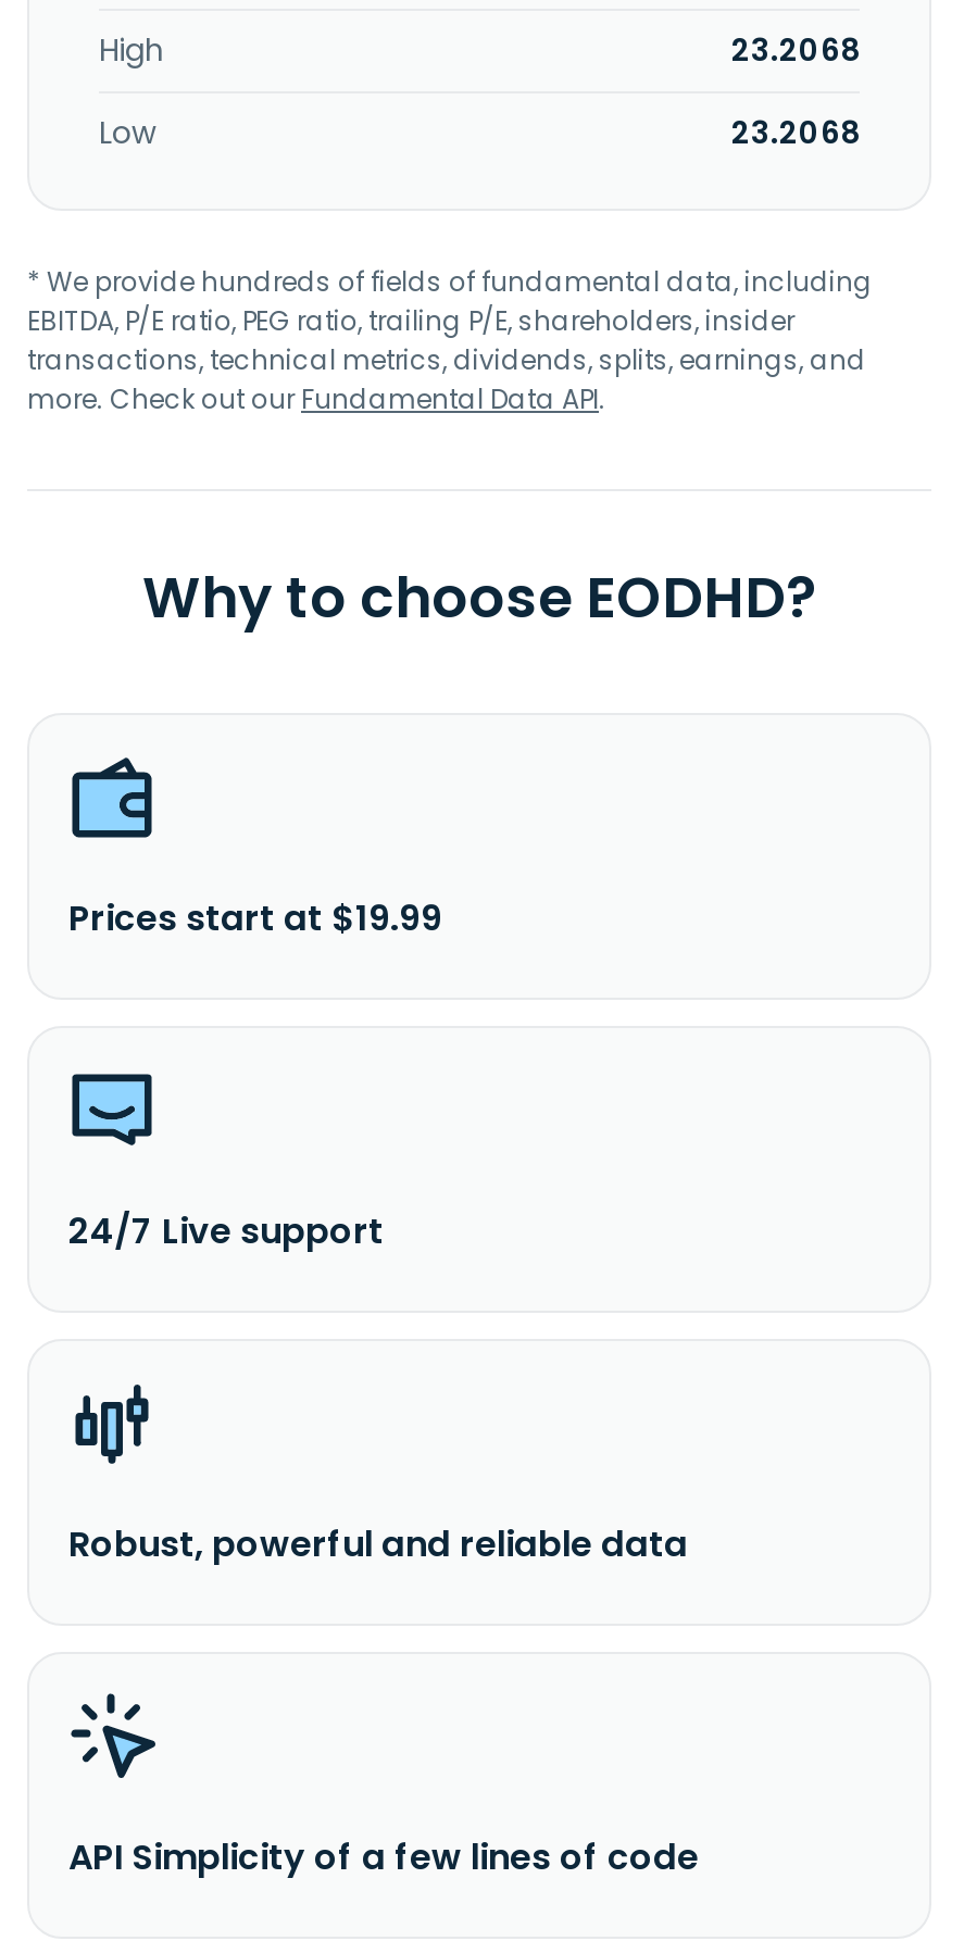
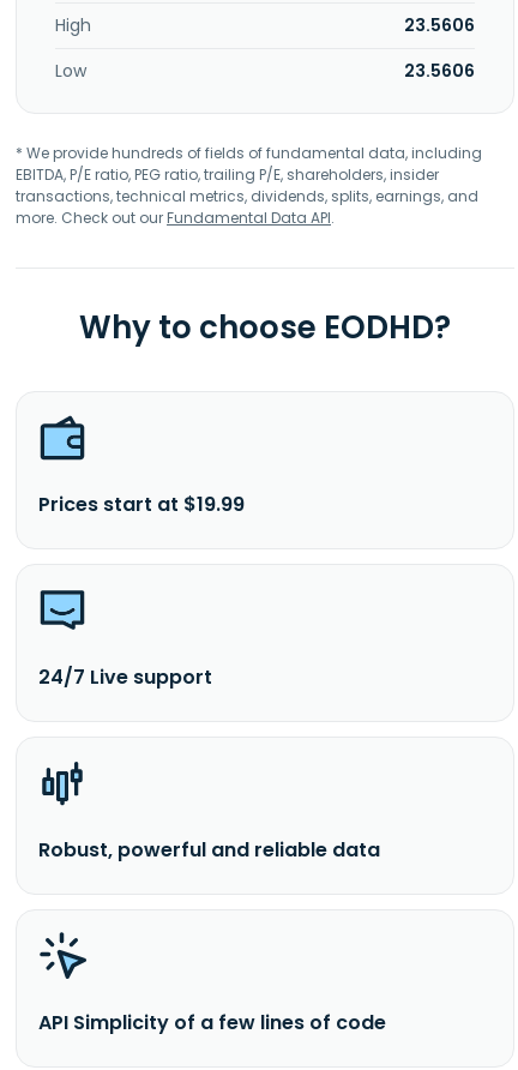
- 23.2068
+ 23.5606

- 23.2068
+ 23.5606
